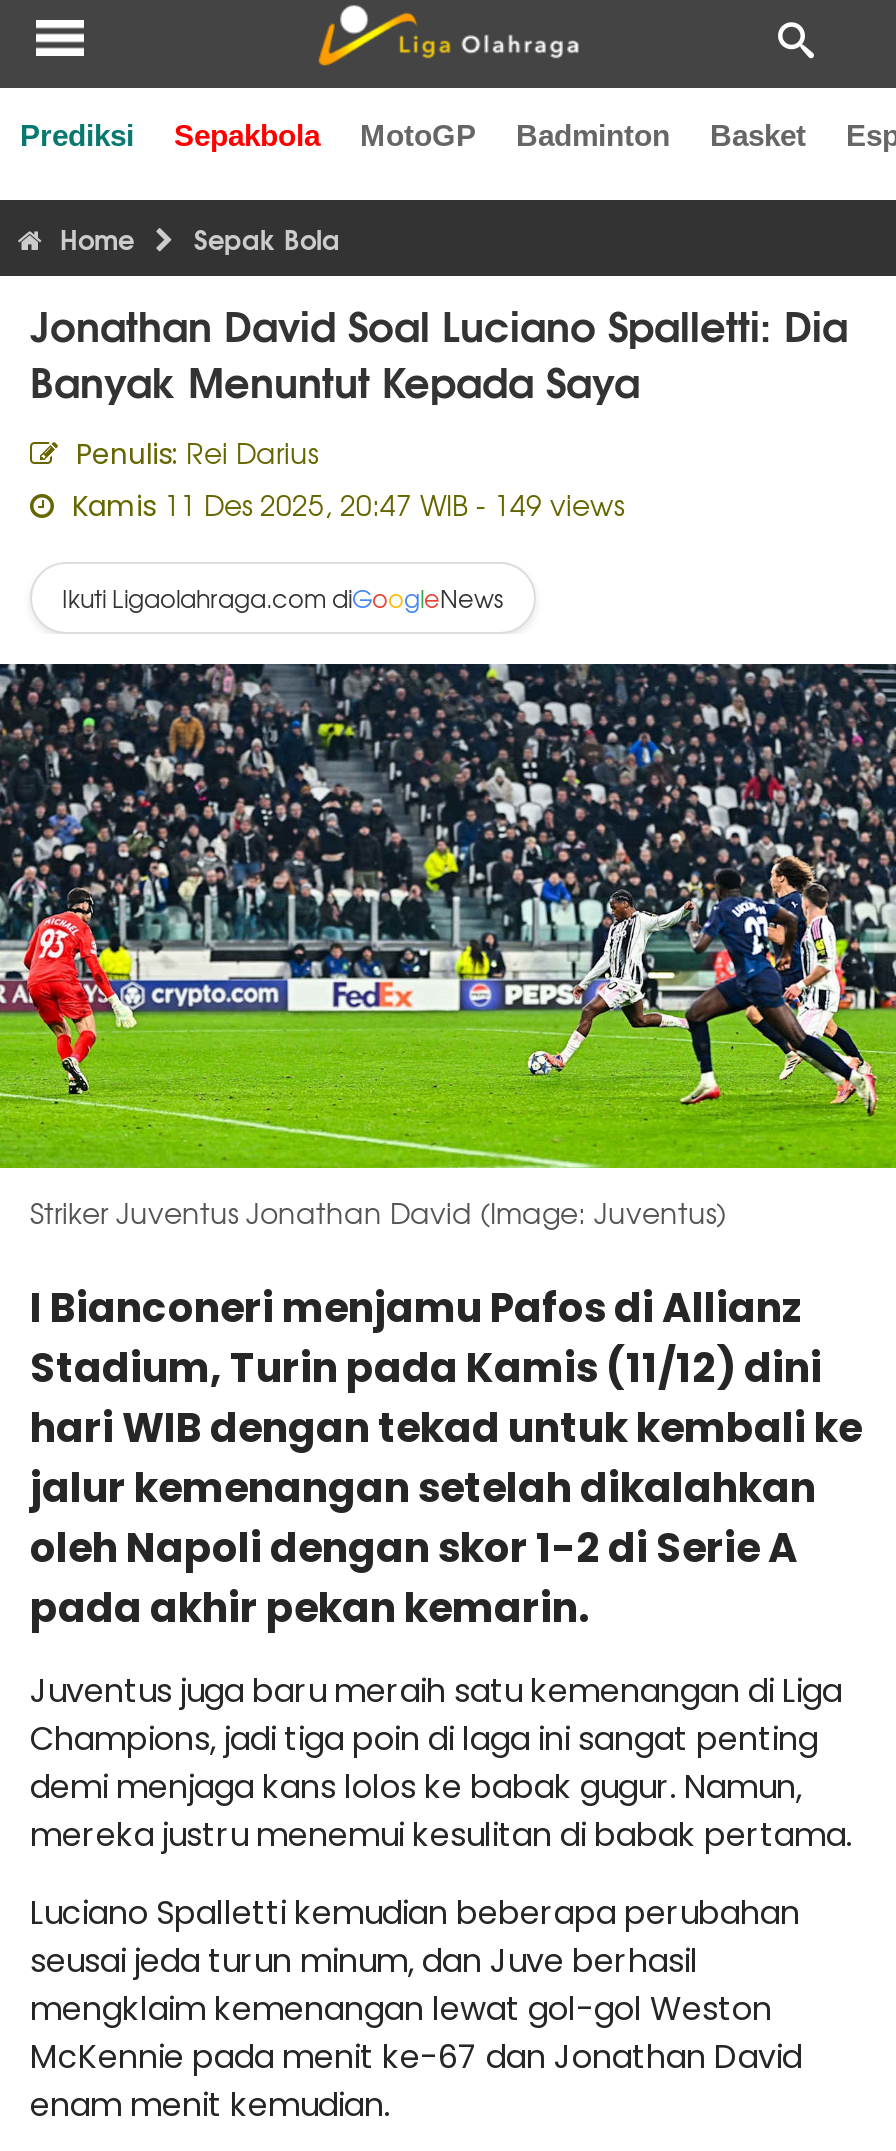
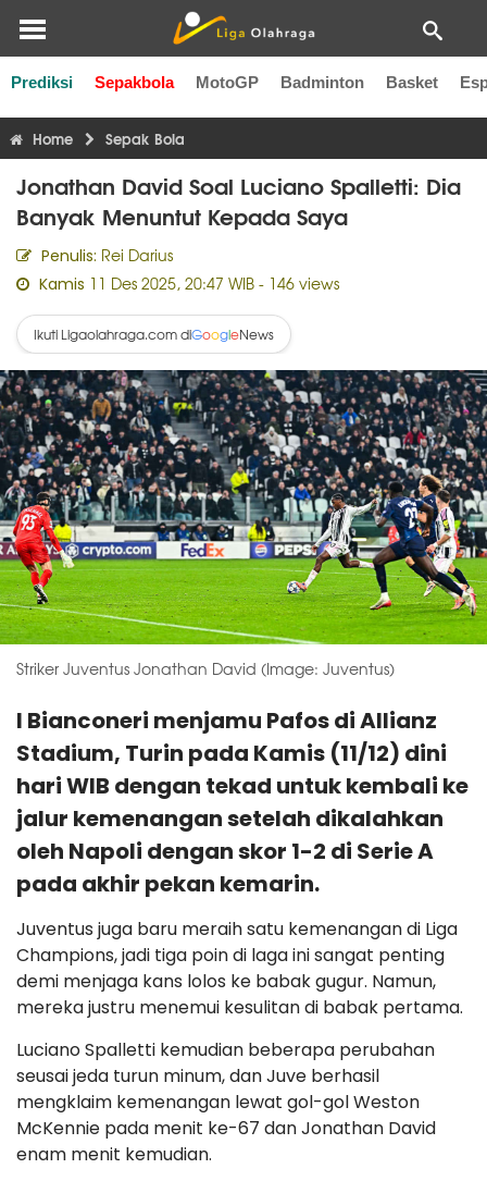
- Kamis 11 Des 2025, 20:47 WIB - 149 views
+ Kamis 11 Des 2025, 20:47 WIB - 146 views
